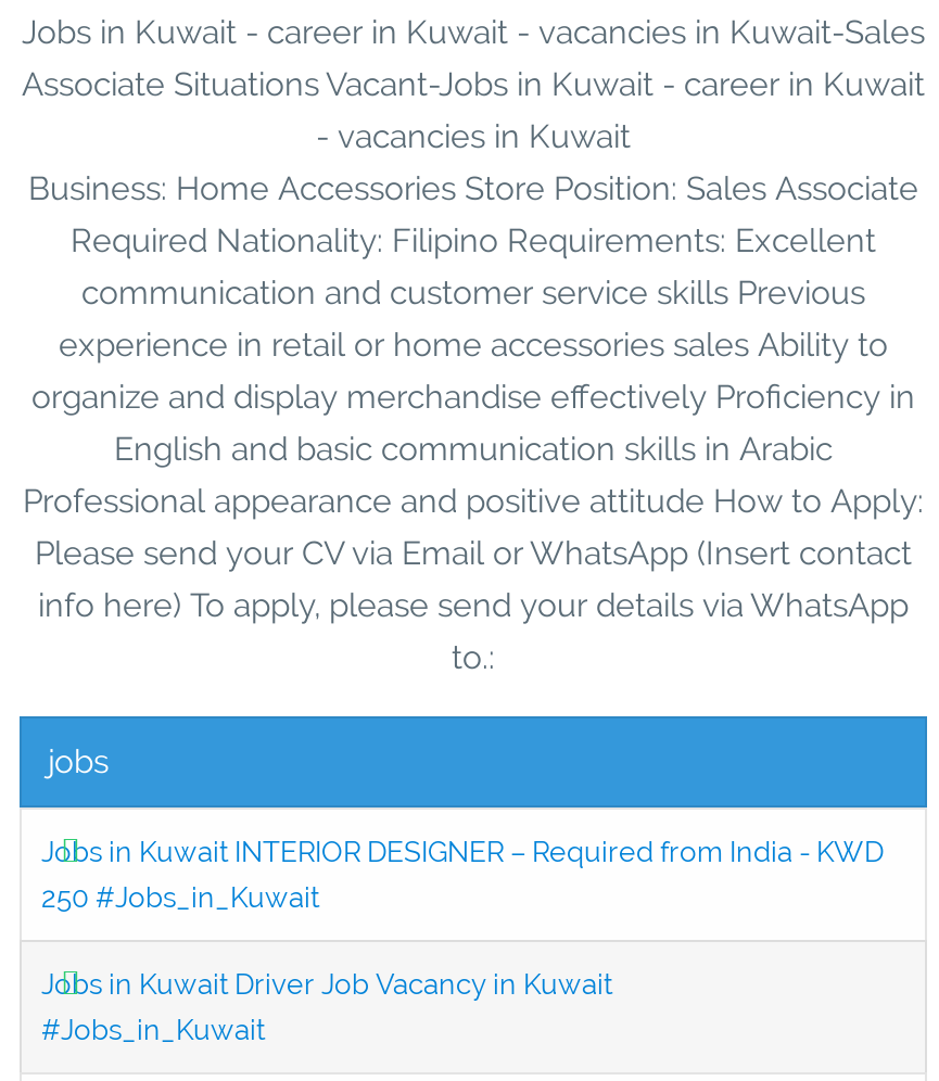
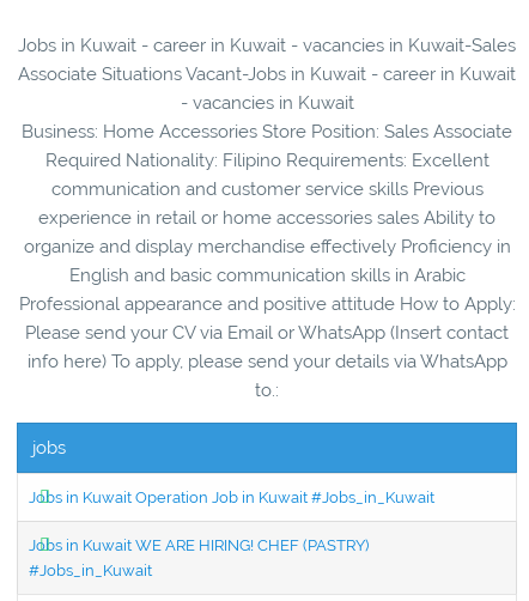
- Jobs in Kuwait INTERIOR DESIGNER – Required from India - KWD
- 250 #Jobs_in_Kuwait
+ Jobs in Kuwait Operation Job in Kuwait #Jobs_in_Kuwait

- Jobs in Kuwait Driver Job Vacancy in Kuwait
+ Jobs in Kuwait WE ARE HIRING! CHEF (PASTRY)
